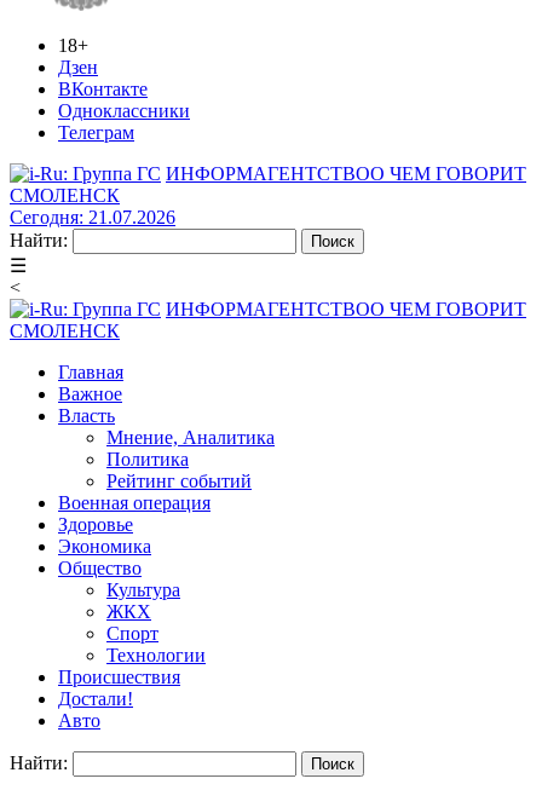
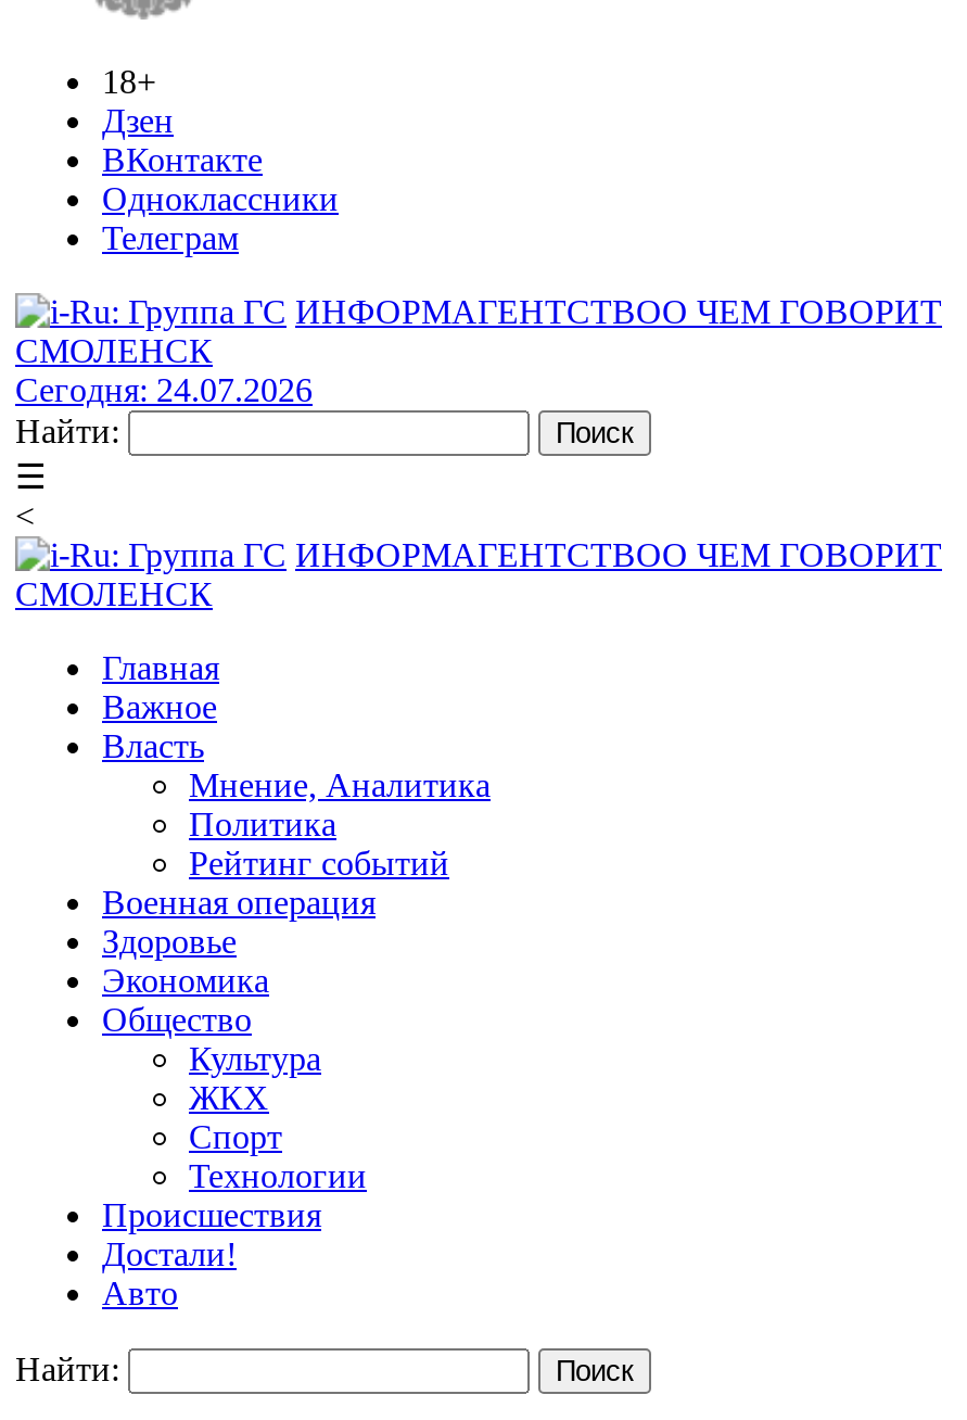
- Сегодня: 21.07.2026
+ Сегодня: 24.07.2026
